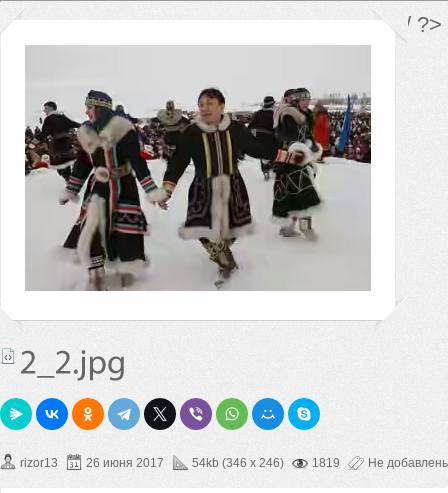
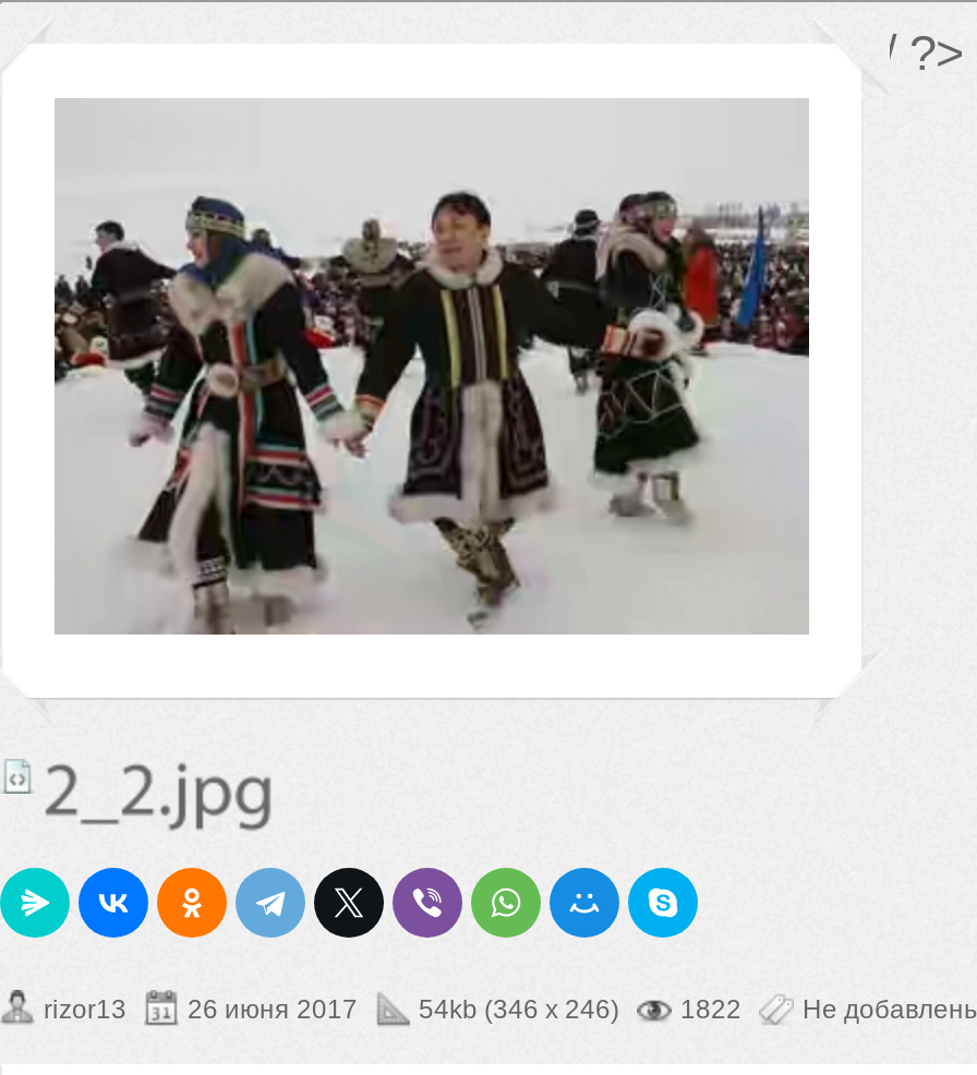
- 1819
+ 1822
